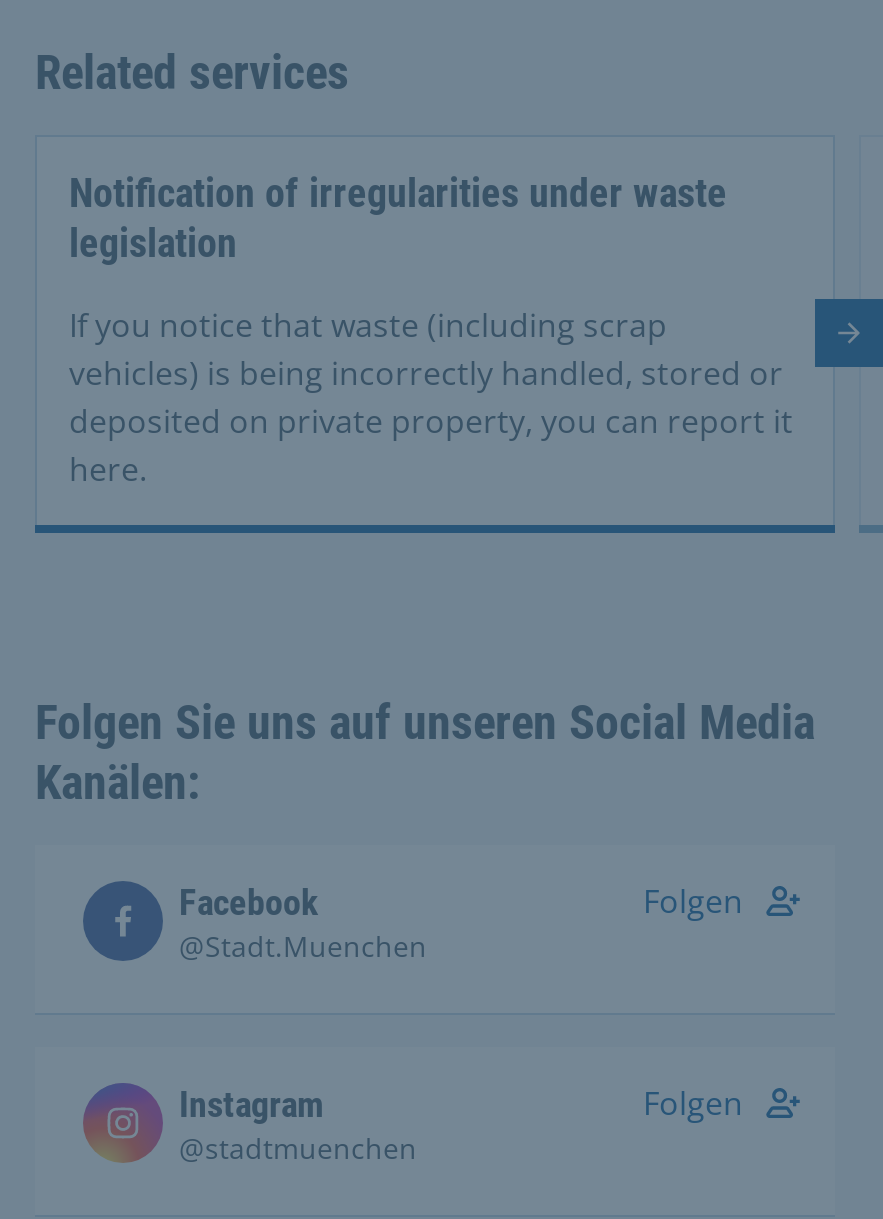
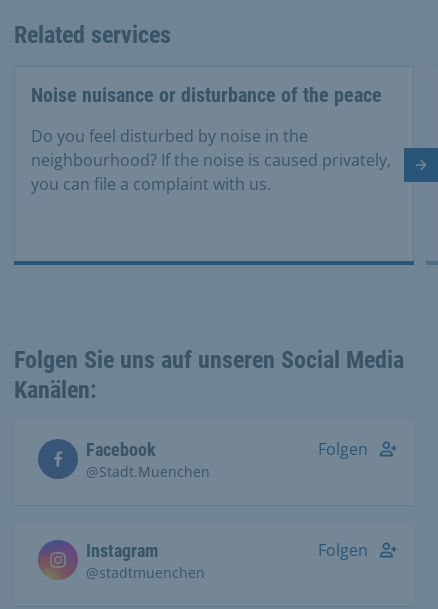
- Notification of irregularities under waste
- legislation
+ Noise nuisance or disturbance of the peace

- If you notice that waste (including scrap
- vehicles) is being incorrectly handled, stored or
- deposited on private property, you can report it
- here.
+ Do you feel disturbed by noise in the
+ neighbourhood? If the noise is caused privately,
+ you can file a complaint with us.
